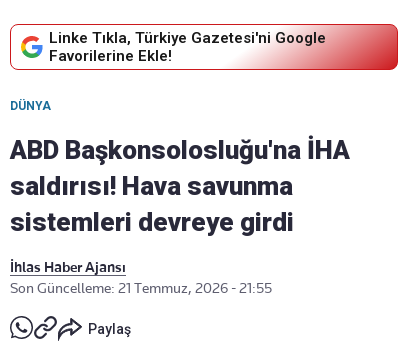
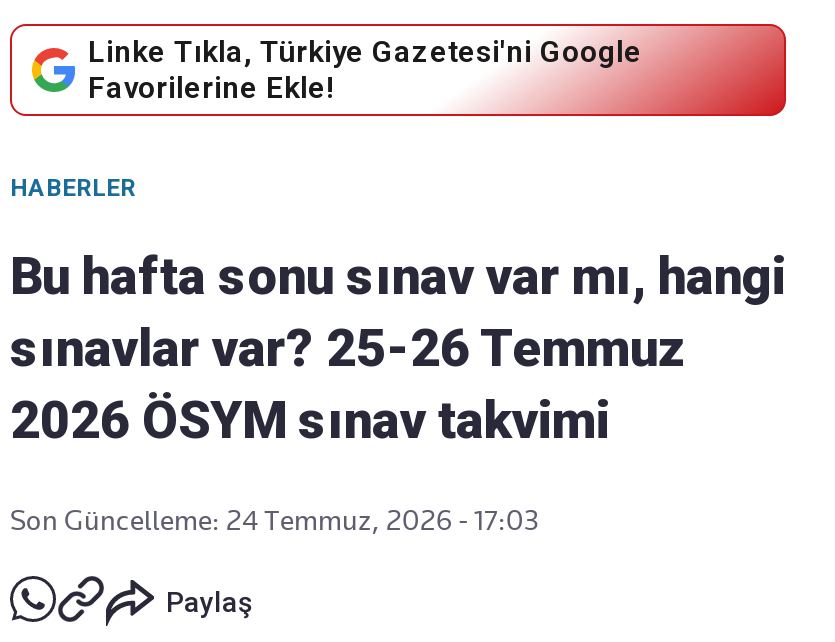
- DÜNYA
+ HABERLER

- ABD Başkonsolosluğu'na İHA
- saldırısı! Hava savunma
- sistemleri devreye girdi
+ Bu hafta sonu sınav var mı, hangi
+ sınavlar var? 25-26 Temmuz
+ 2026 ÖSYM sınav takvimi

- İhlas Haber Ajansı
- Son Güncelleme: 21 Temmuz, 2026 - 21:55
+ Son Güncelleme: 24 Temmuz, 2026 - 17:03
